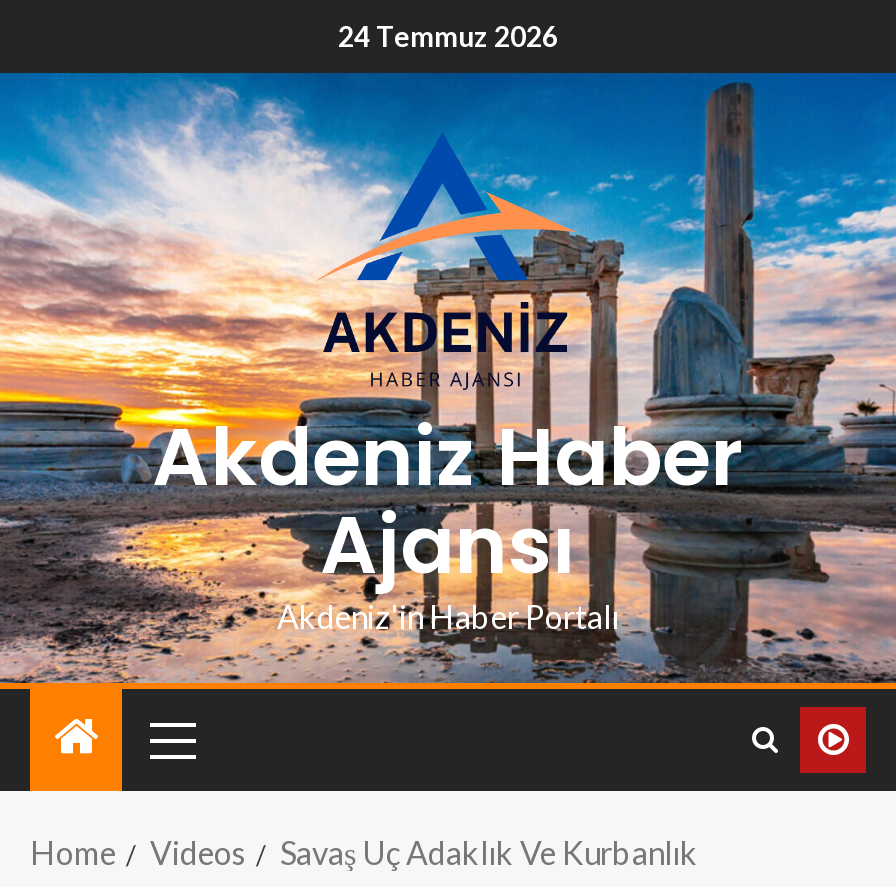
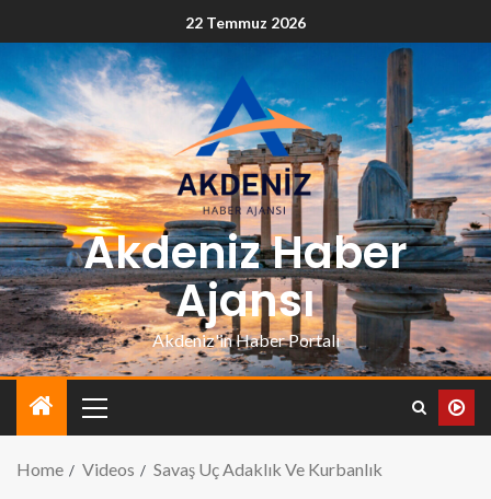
- 24 Temmuz 2026
+ 22 Temmuz 2026
